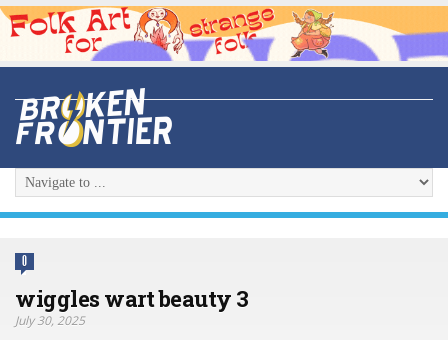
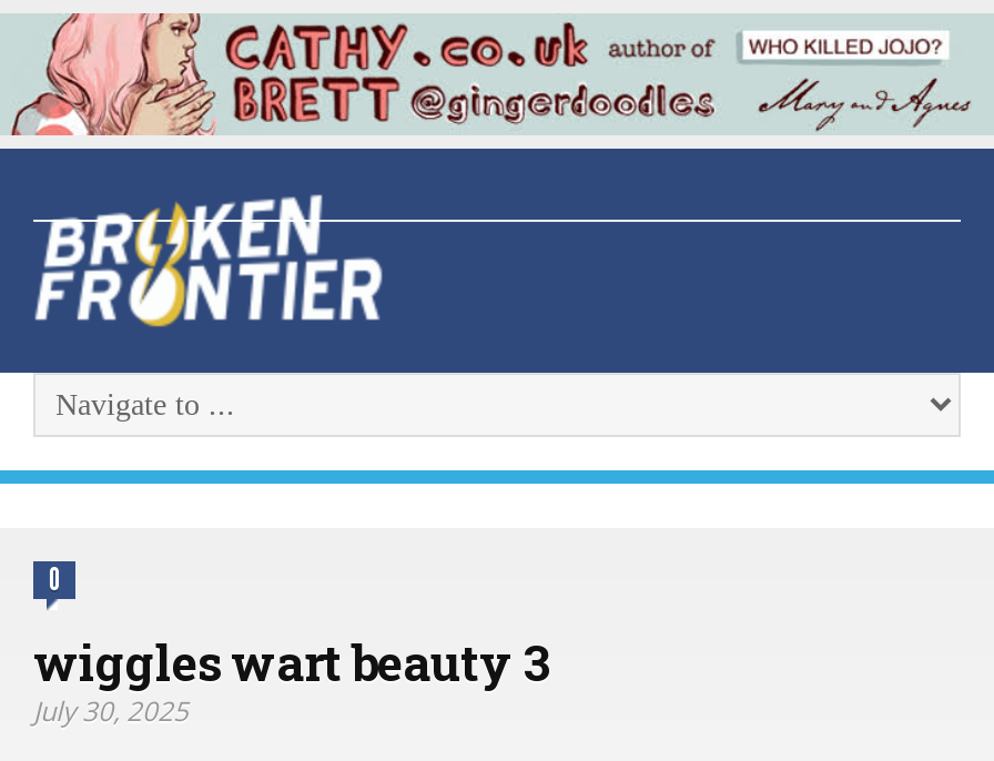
- [image]
+ [image]
